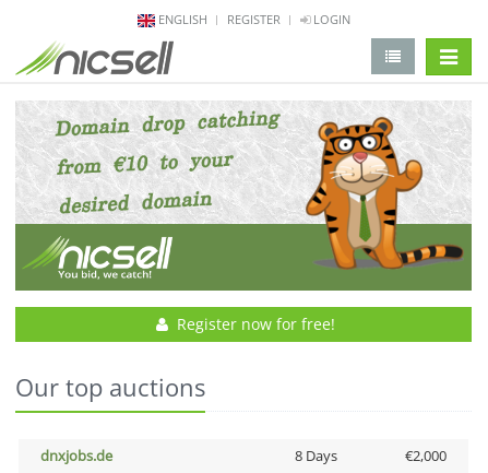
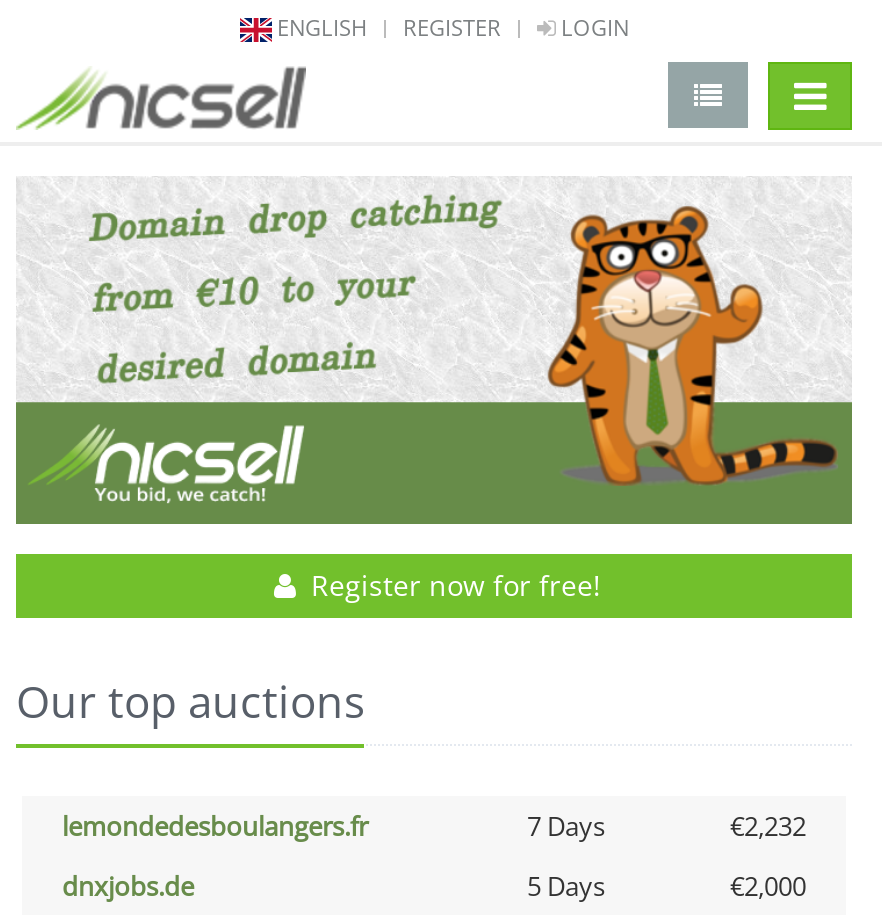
+ lemondedesboulangers.fr
+ 7 Days
+ €2,232

- 8 Days
+ 5 Days
